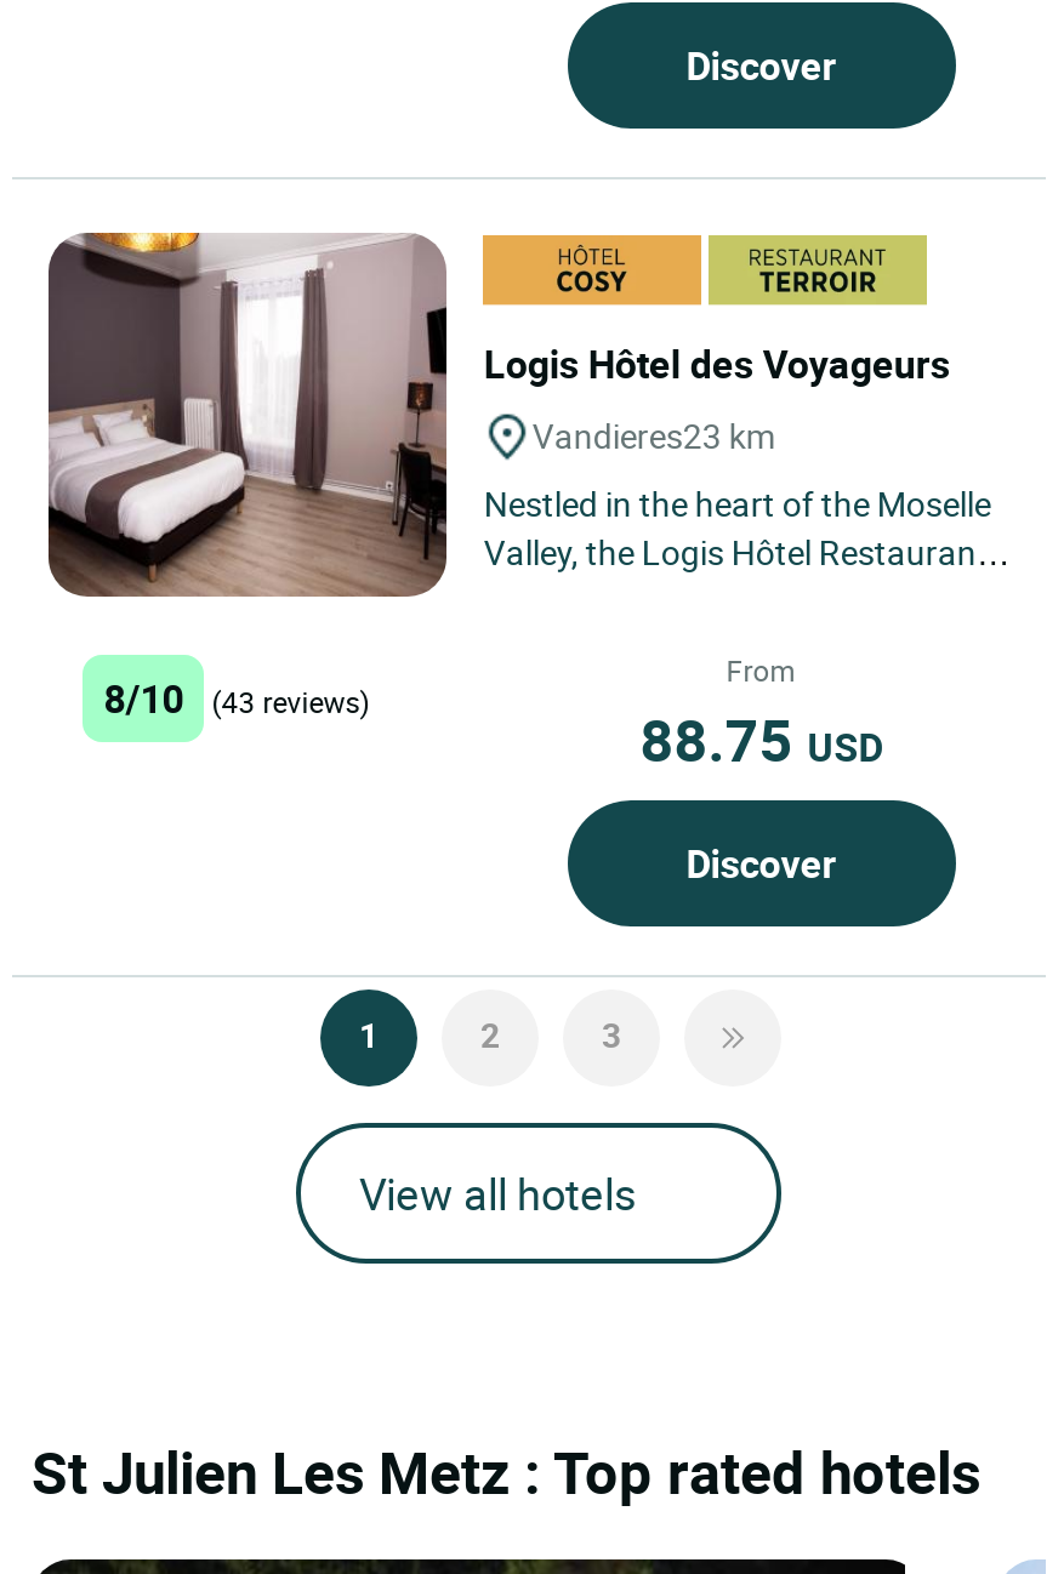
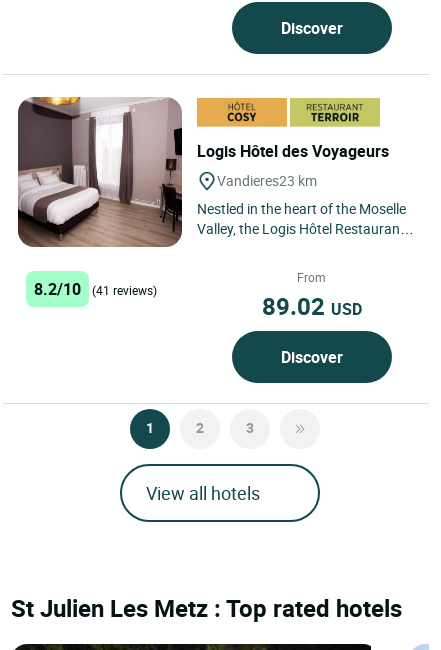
- 8/10
+ 8.2/10

- (43 reviews)
+ (41 reviews)

- 88.75 USD
+ 89.02 USD
